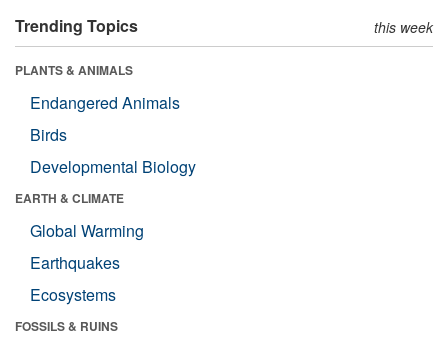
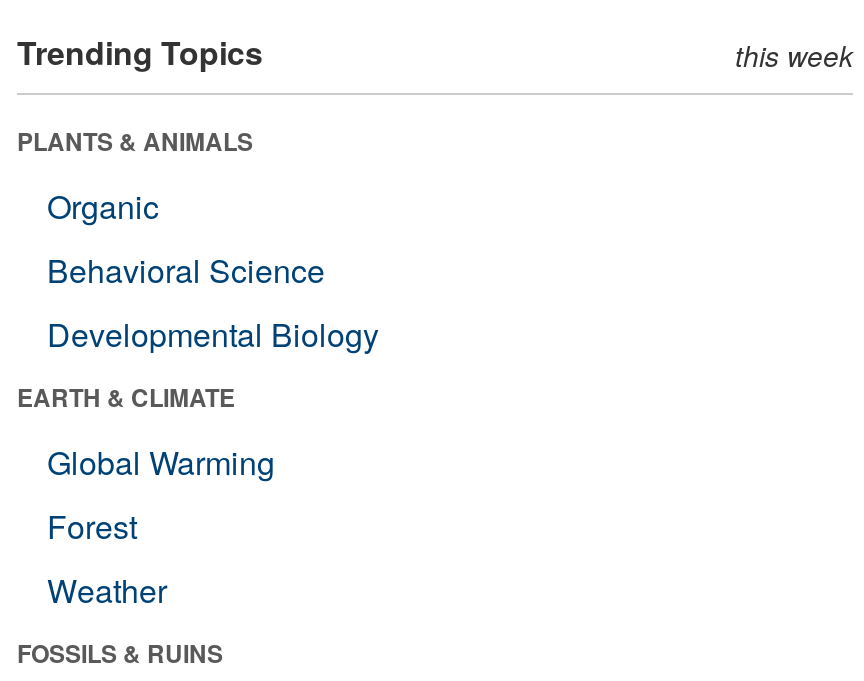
- Endangered Animals
- Birds
+ Organic
+ Behavioral Science

- Earthquakes
- Ecosystems
+ Forest
+ Weather
